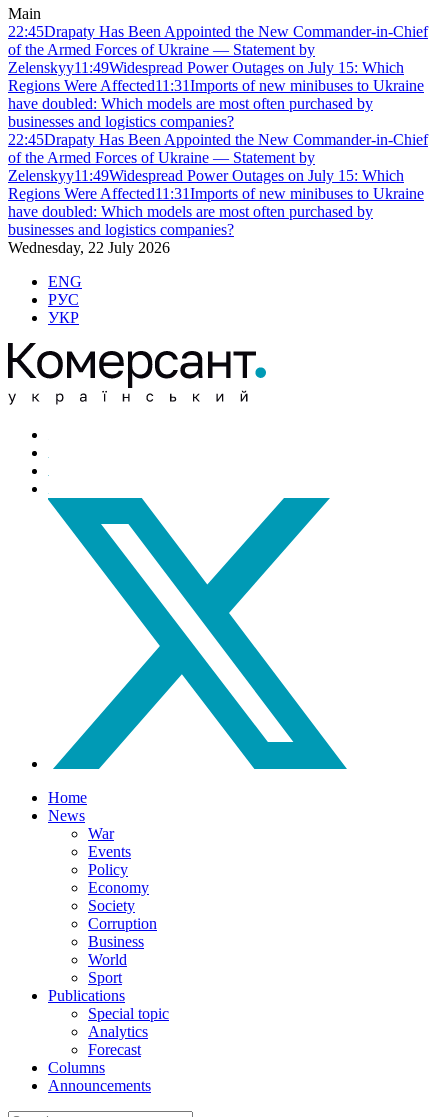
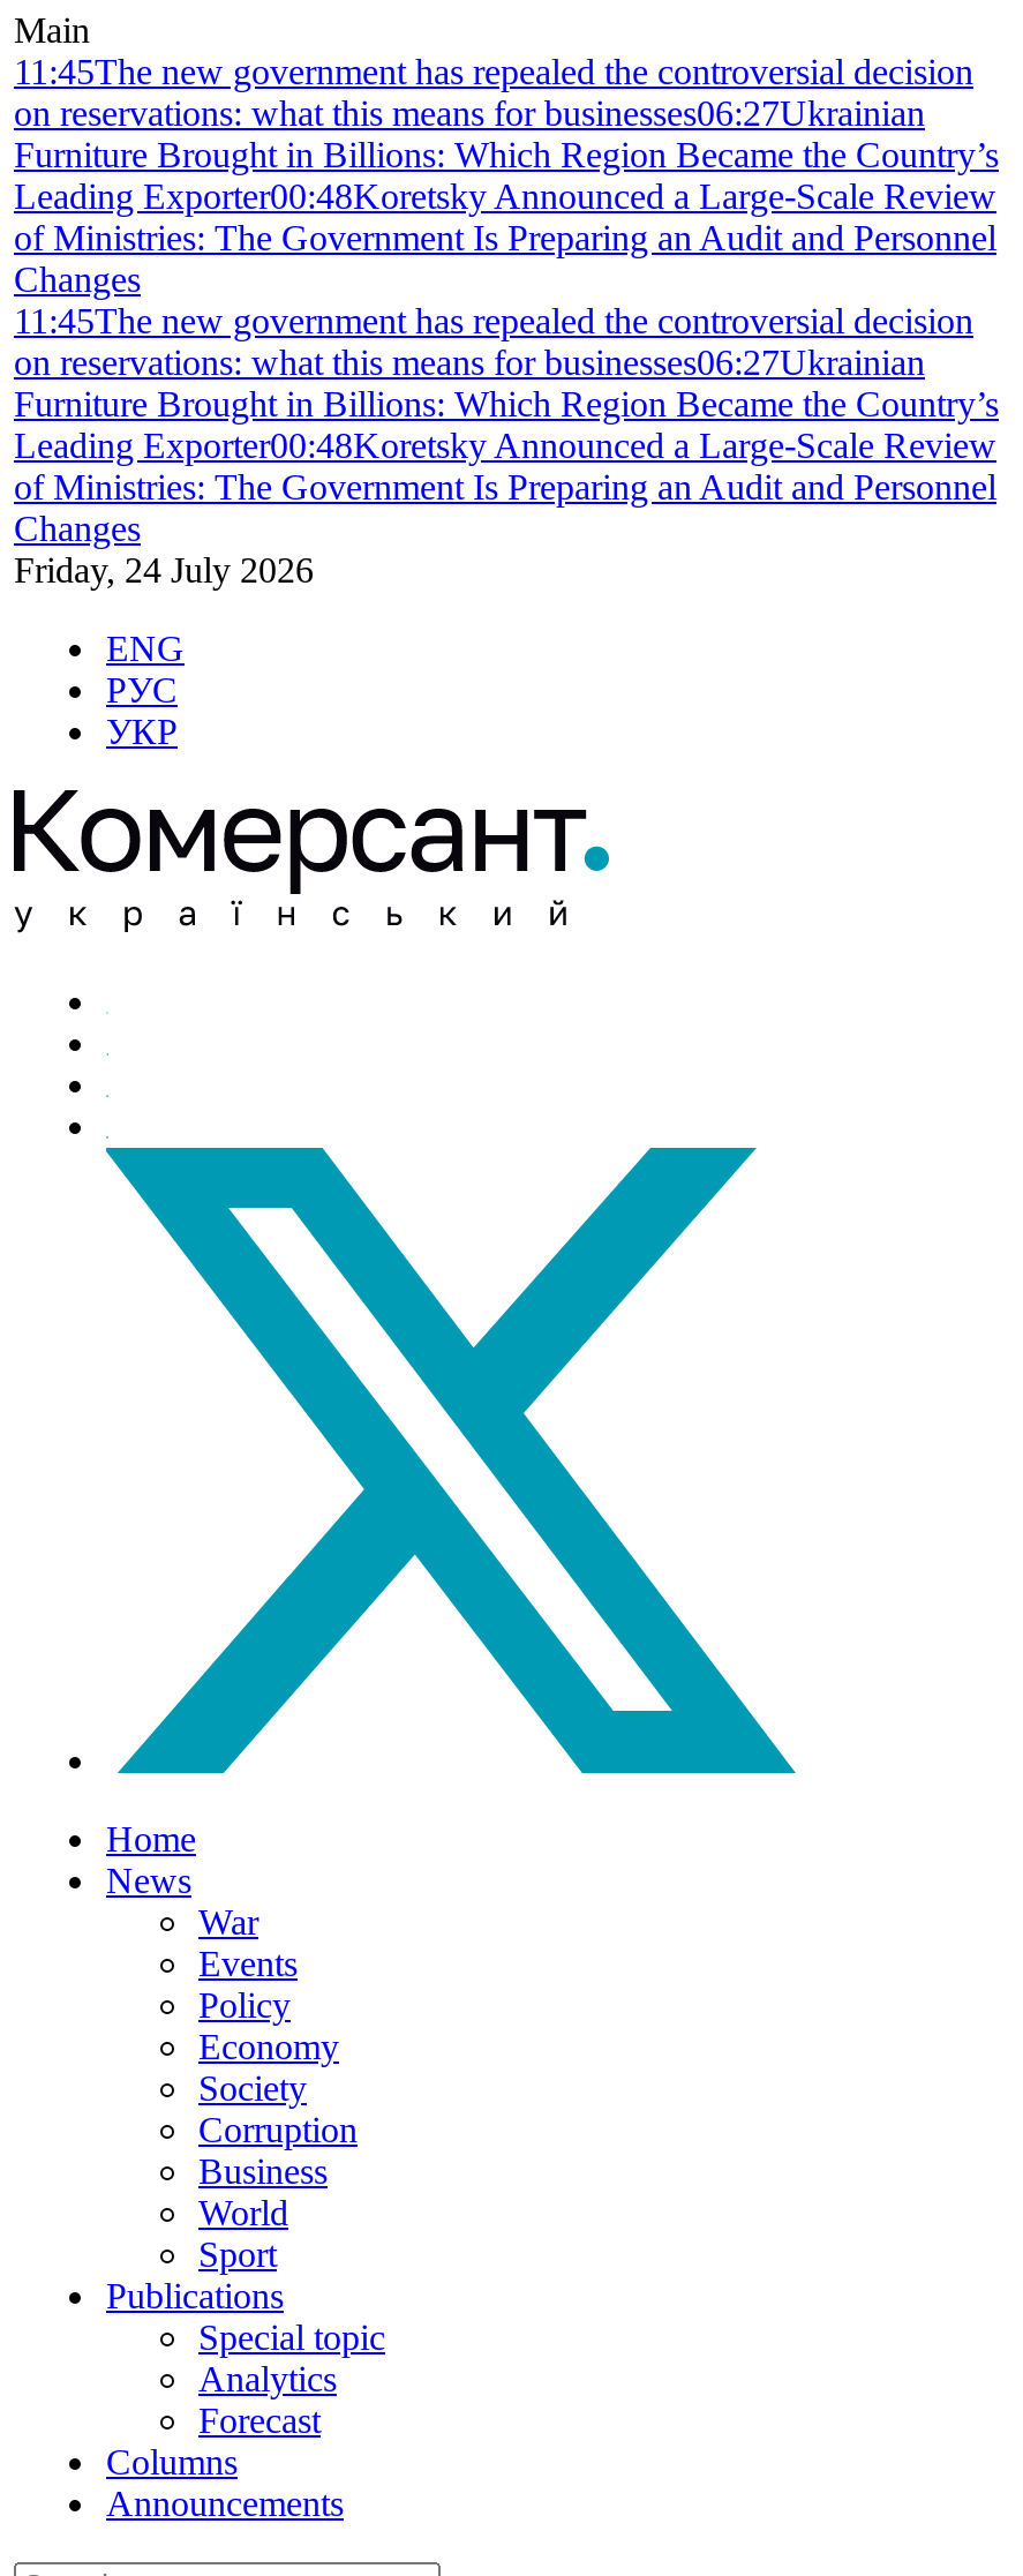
- 22:45Drapaty Has Been Appointed the New Commander-in-Chief
- of the Armed Forces of Ukraine — Statement by
- Zelenskyy11:49Widespread Power Outages on July 15: Which
- Regions Were Affected11:31Imports of new minibuses to Ukraine
- have doubled: Which models are most often purchased by
- businesses and logistics companies?
- 22:45Drapaty Has Been Appointed the New Commander-in-Chief
- of the Armed Forces of Ukraine — Statement by
- Zelenskyy11:49Widespread Power Outages on July 15: Which
- Regions Were Affected11:31Imports of new minibuses to Ukraine
- have doubled: Which models are most often purchased by
- businesses and logistics companies?
- Wednesday, 22 July 2026
+ 11:45The new government has repealed the controversial decision
+ on reservations: what this means for businesses06:27Ukrainian
+ Furniture Brought in Billions: Which Region Became the Country’s
+ Leading Exporter00:48Koretsky Announced a Large-Scale Review
+ of Ministries: The Government Is Preparing an Audit and Personnel
+ Changes
+ 11:45The new government has repealed the controversial decision
+ on reservations: what this means for businesses06:27Ukrainian
+ Furniture Brought in Billions: Which Region Became the Country’s
+ Leading Exporter00:48Koretsky Announced a Large-Scale Review
+ of Ministries: The Government Is Preparing an Audit and Personnel
+ Changes
+ Friday, 24 July 2026
